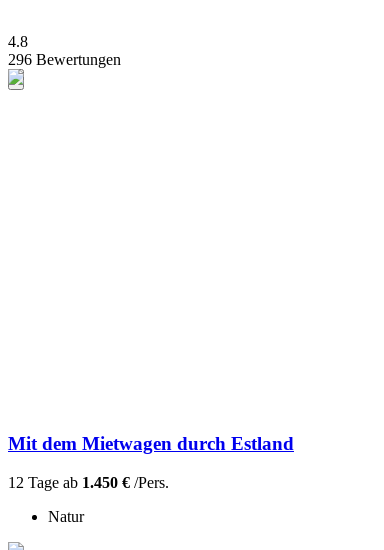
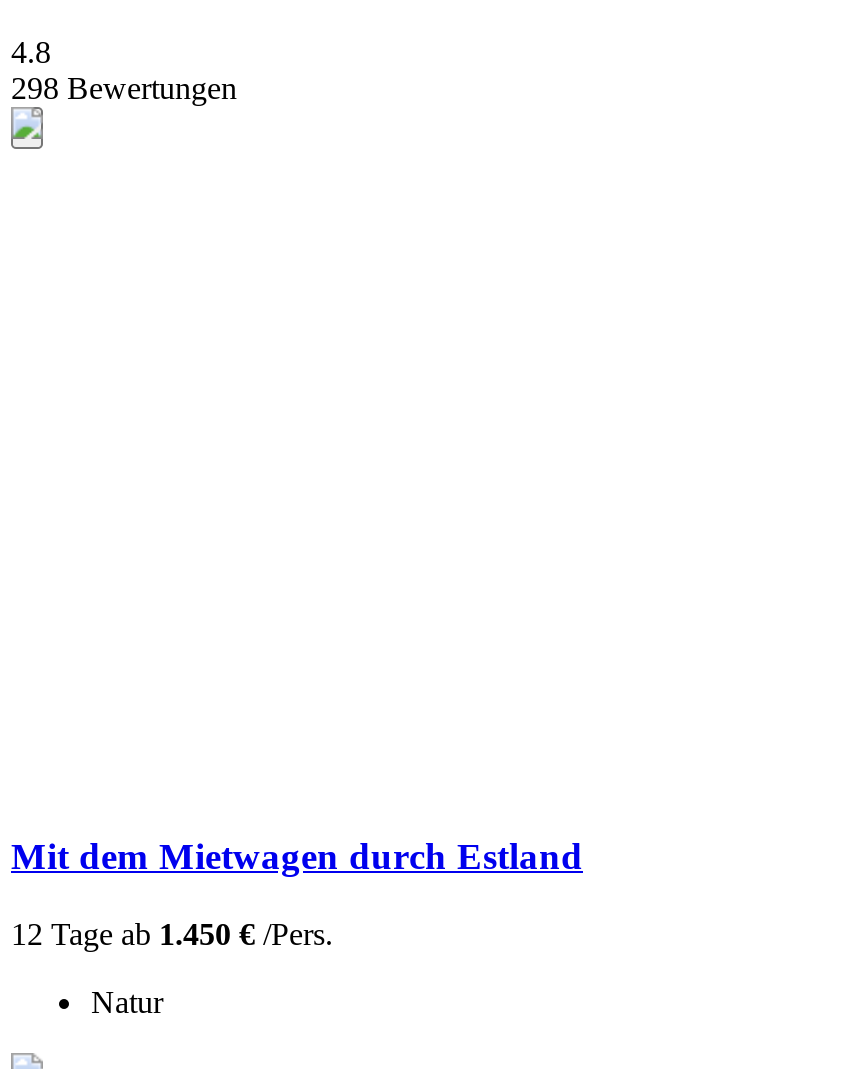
- 296 Bewertungen
+ 298 Bewertungen
